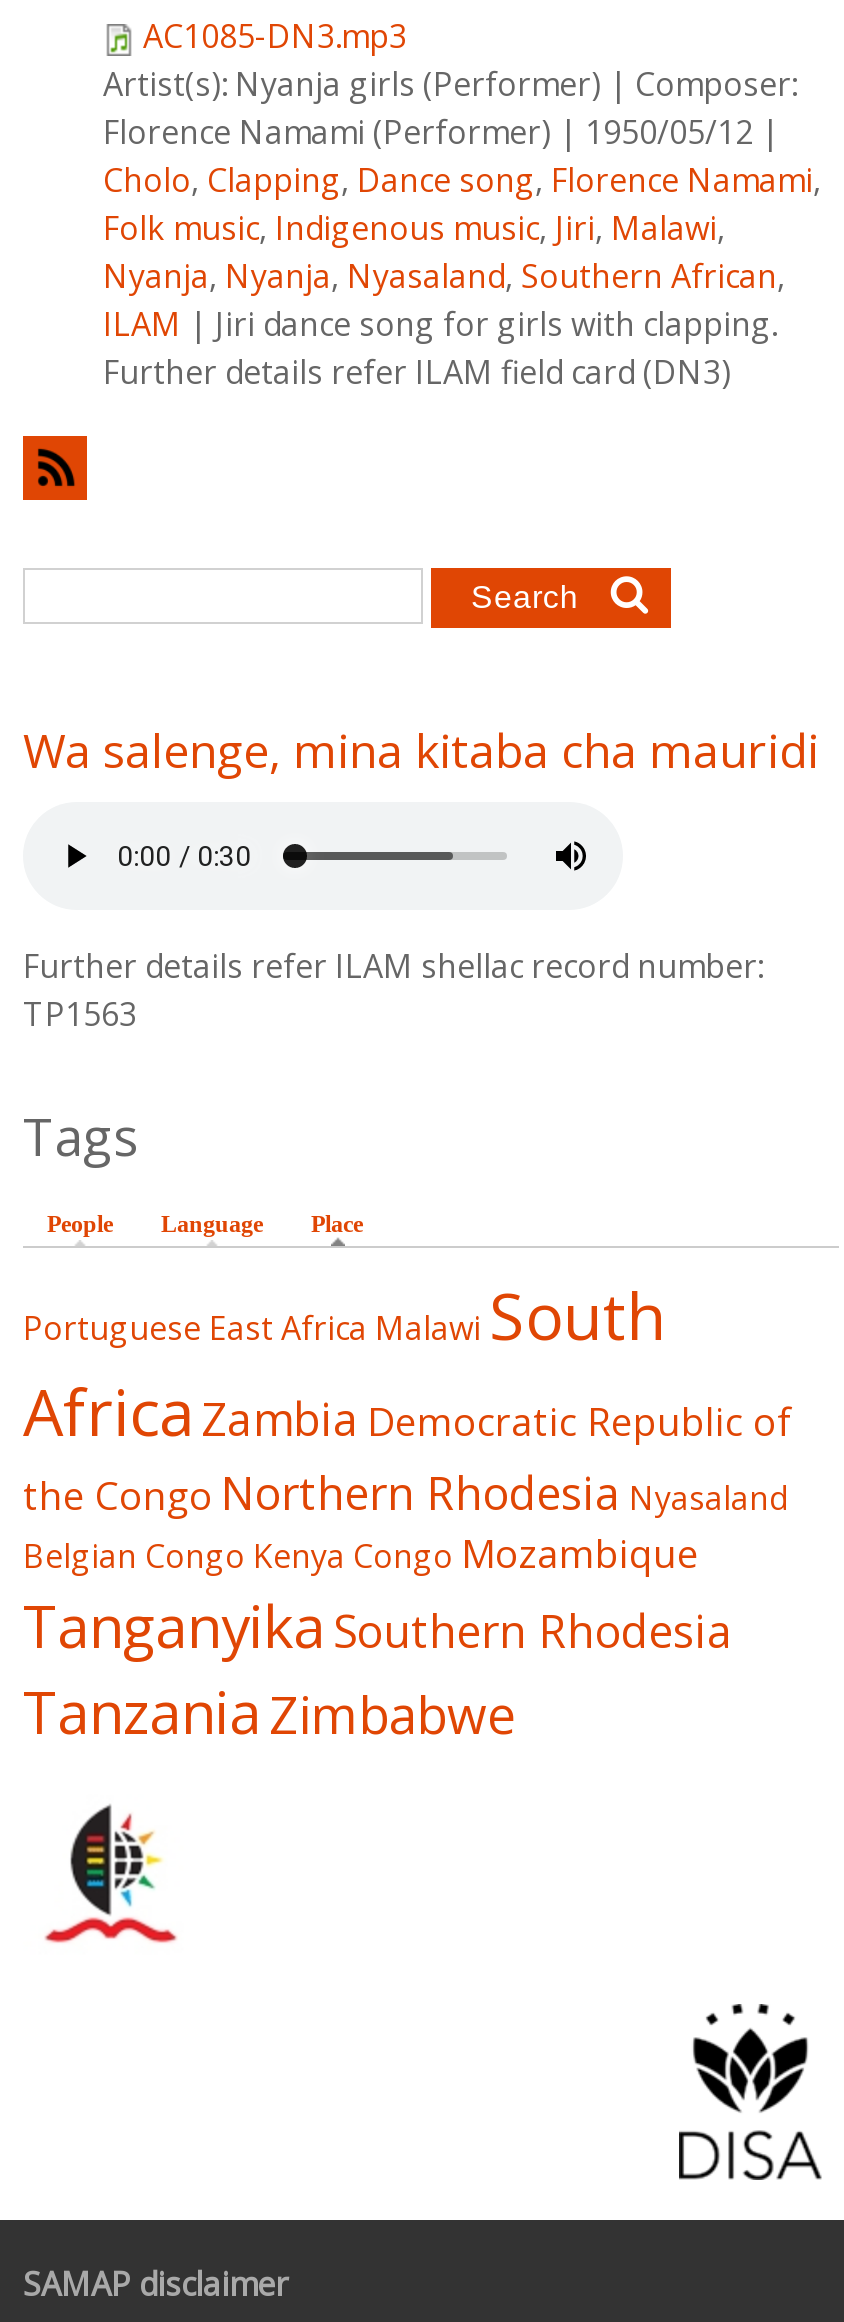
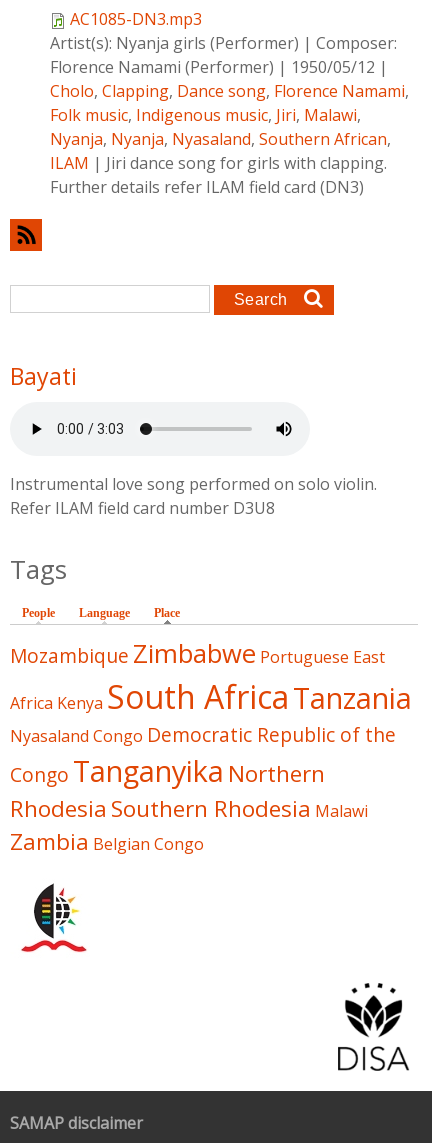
- Wa salenge, mina kitaba cha mauridi
+ Bayati

- Further details refer ILAM shellac record number:
- TP1563
+ Instrumental love song performed on solo violin.
+ Refer ILAM field card number D3U8

- Portuguese East Africa Malawi South
- Africa Zambia Democratic Republic of
- the Congo Northern Rhodesia Nyasaland
- Belgian Congo Kenya Congo Mozambique
- Tanganyika Southern Rhodesia
- Tanzania Zimbabwe
+ Mozambique Zimbabwe Portuguese East
+ Africa Kenya South Africa Tanzania
+ Nyasaland Congo Democratic Republic of the
+ Congo Tanganyika Northern
+ Rhodesia Southern Rhodesia Malawi
+ Zambia Belgian Congo
